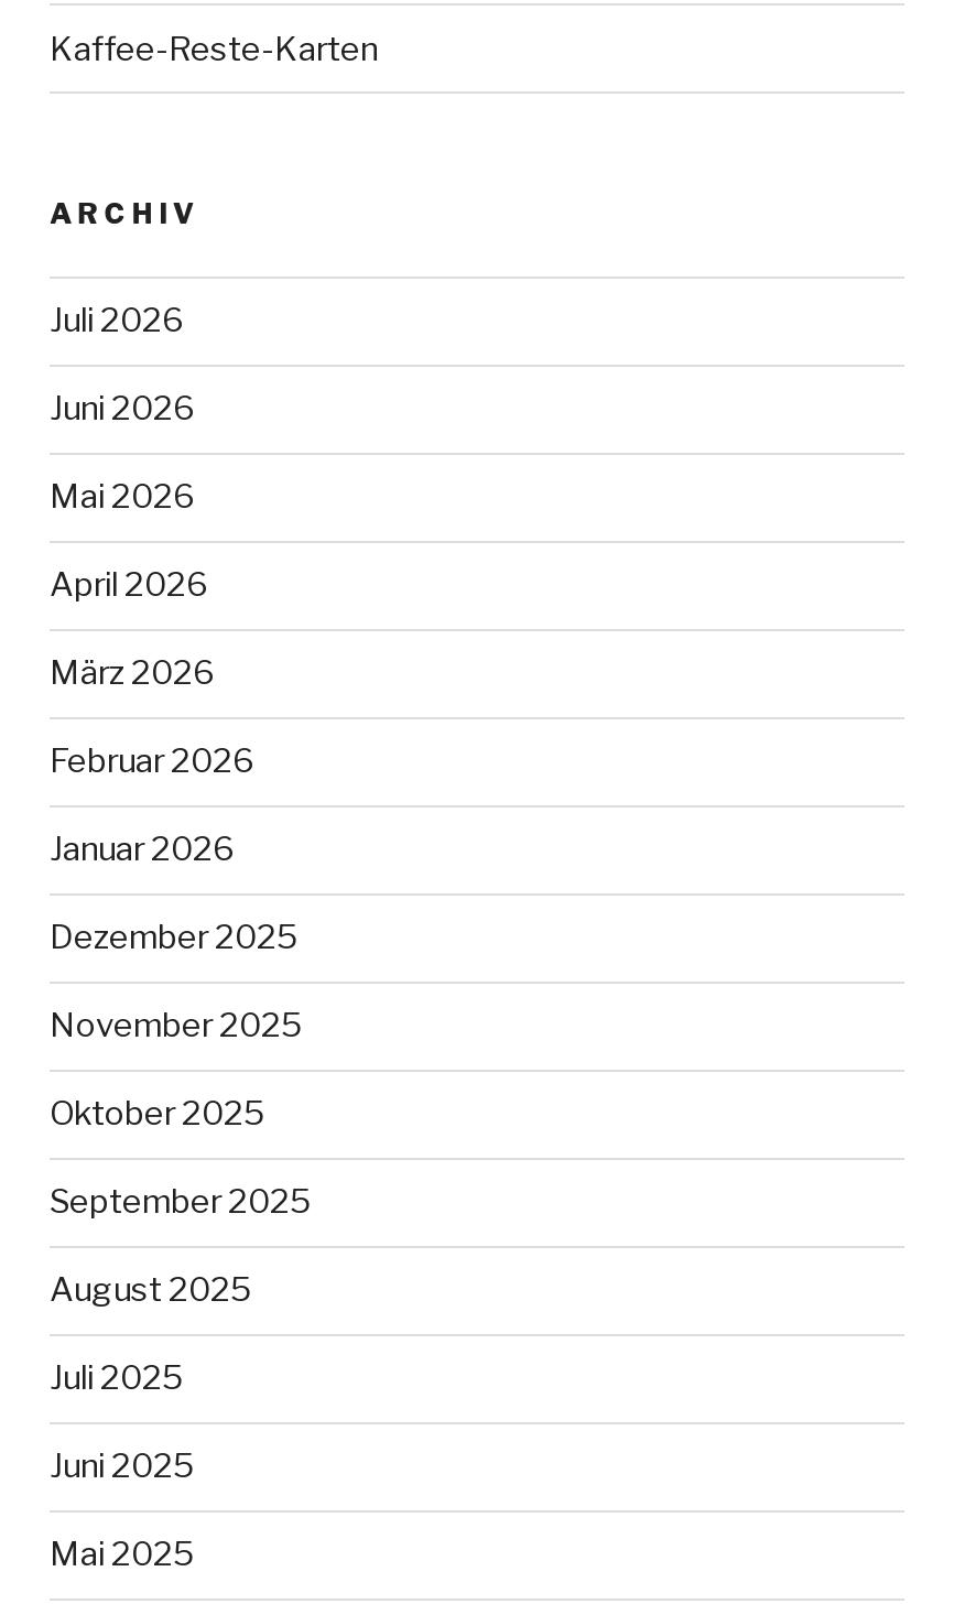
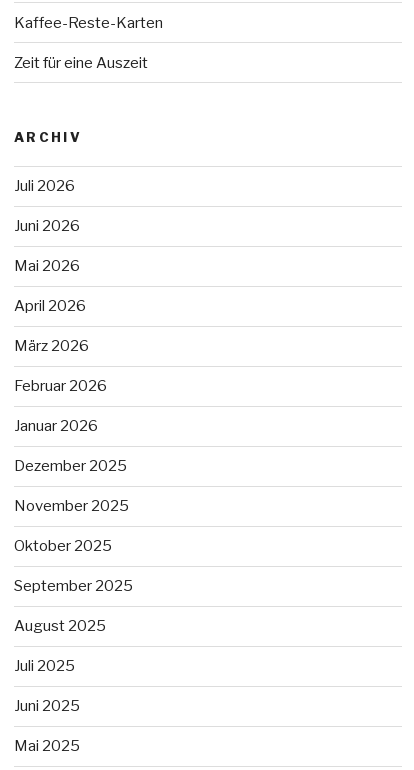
+ Zeit für eine Auszeit
